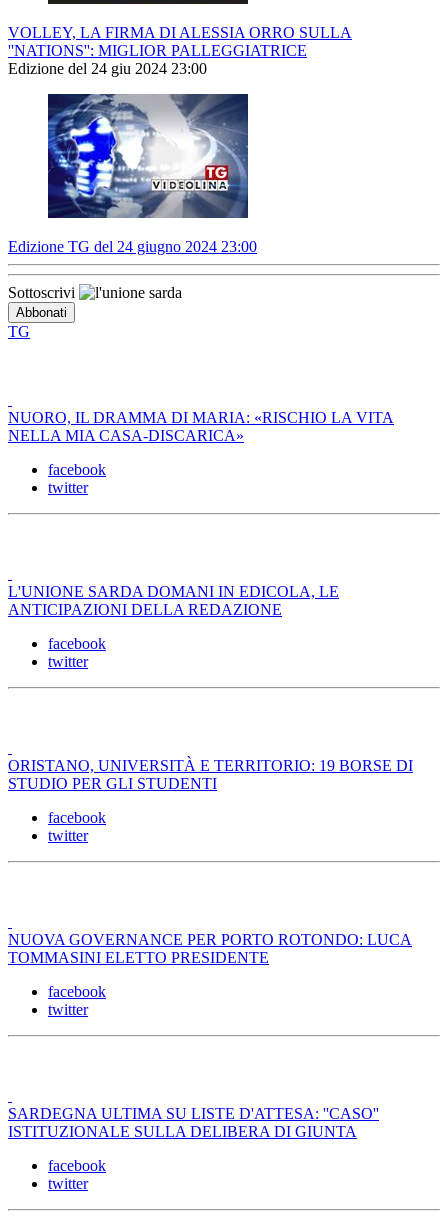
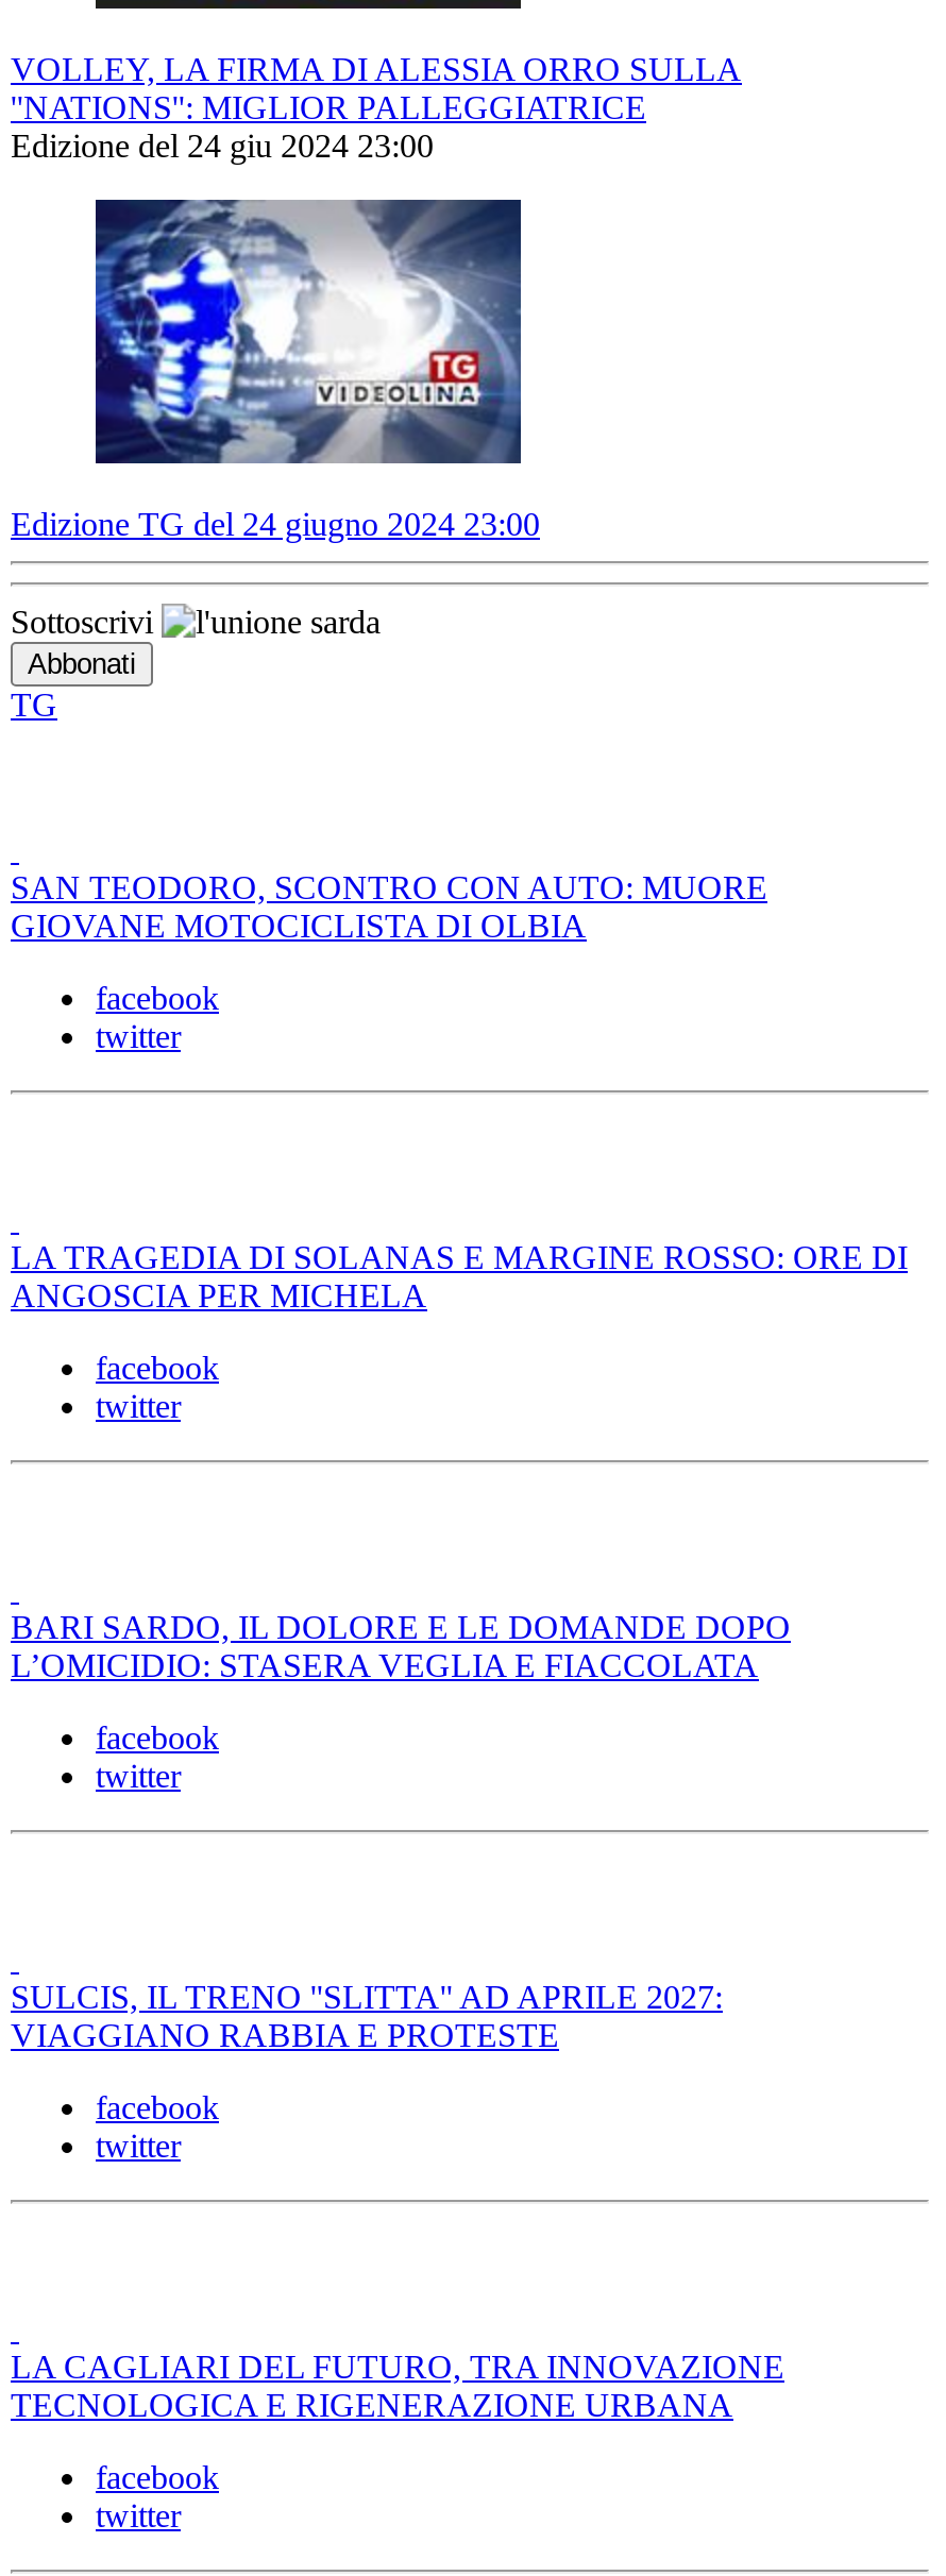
- NUORO, IL DRAMMA DI MARIA: «RISCHIO LA VITA
- NELLA MIA CASA-DISCARICA»
+ SAN TEODORO, SCONTRO CON AUTO: MUORE
+ GIOVANE MOTOCICLISTA DI OLBIA

- L'UNIONE SARDA DOMANI IN EDICOLA, LE
- ANTICIPAZIONI DELLA REDAZIONE
+ LA TRAGEDIA DI SOLANAS E MARGINE ROSSO: ORE DI
+ ANGOSCIA PER MICHELA

- ORISTANO, UNIVERSITÀ E TERRITORIO: 19 BORSE DI
- STUDIO PER GLI STUDENTI
+ BARI SARDO, IL DOLORE E LE DOMANDE DOPO
+ L’OMICIDIO: STASERA VEGLIA E FIACCOLATA

- NUOVA GOVERNANCE PER PORTO ROTONDO: LUCA
- TOMMASINI ELETTO PRESIDENTE
+ SULCIS, IL TRENO ''SLITTA'' AD APRILE 2027:
+ VIAGGIANO RABBIA E PROTESTE

- SARDEGNA ULTIMA SU LISTE D'ATTESA: ''CASO''
- ISTITUZIONALE SULLA DELIBERA DI GIUNTA
+ LA CAGLIARI DEL FUTURO, TRA INNOVAZIONE
+ TECNOLOGICA E RIGENERAZIONE URBANA
